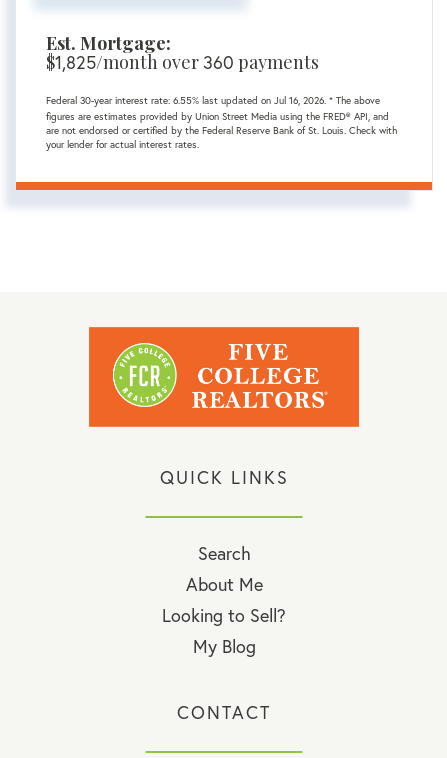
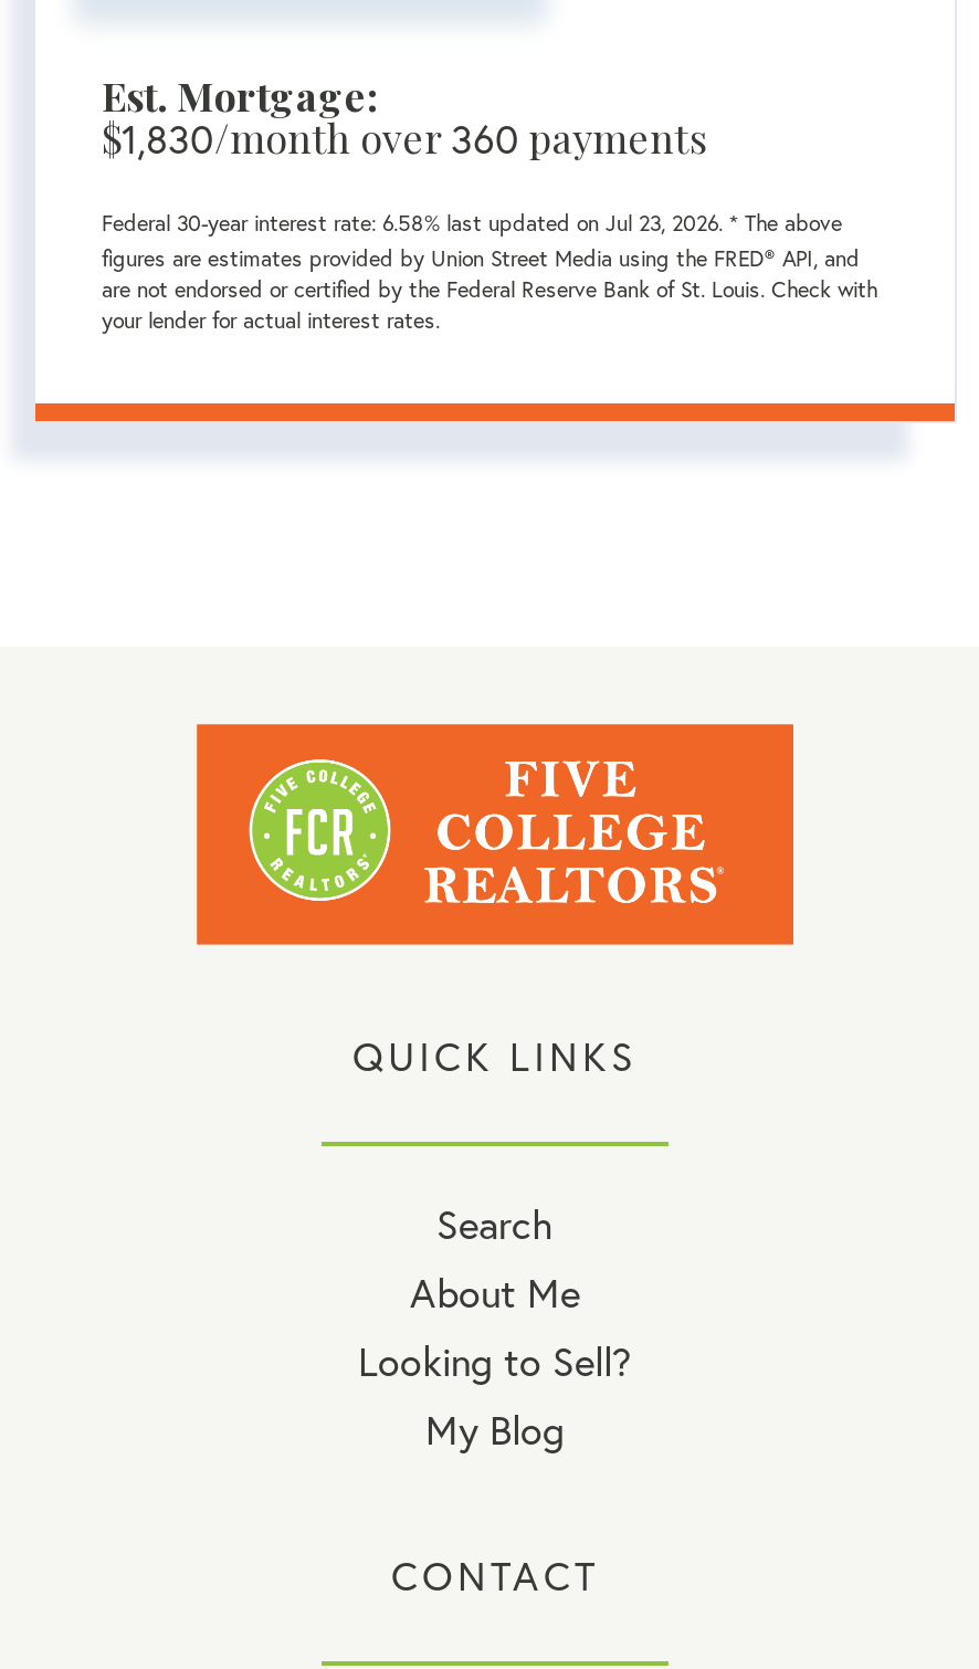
- $1,825/month over 360 payments
+ $1,830/month over 360 payments

- Federal 30-year interest rate: 6.55% last updated on Jul 16, 2026. * The above
+ Federal 30-year interest rate: 6.58% last updated on Jul 23, 2026. * The above
